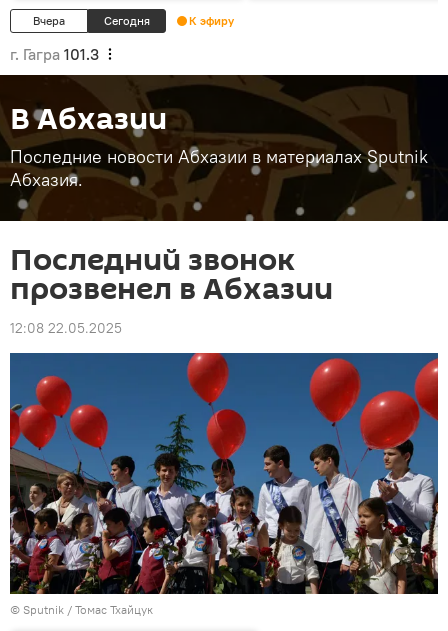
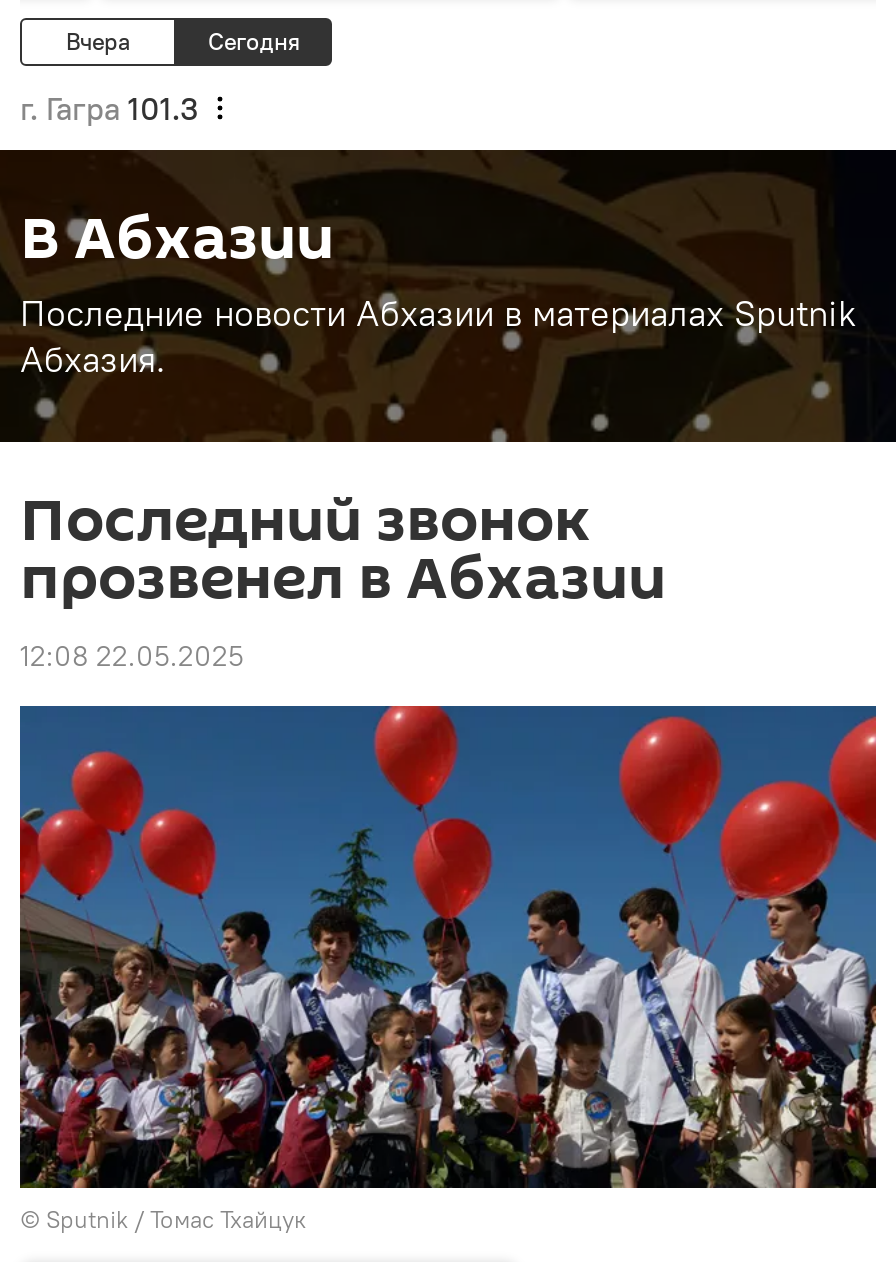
- К эфиру
